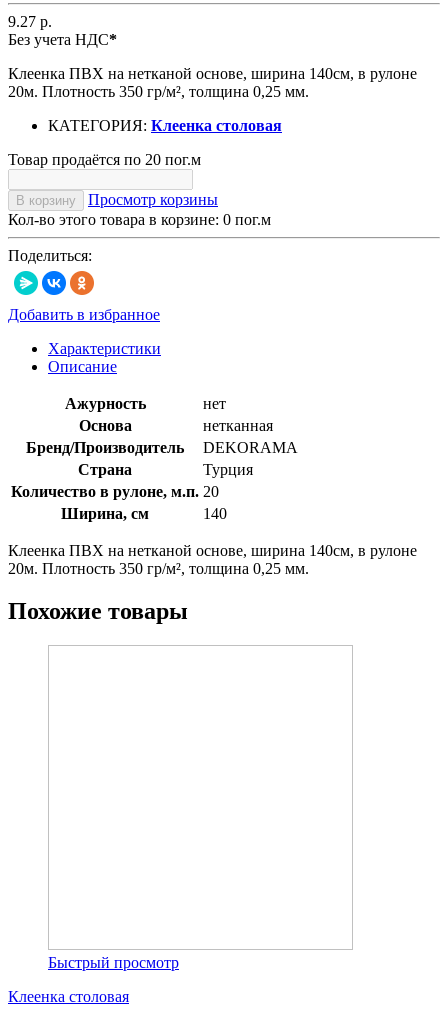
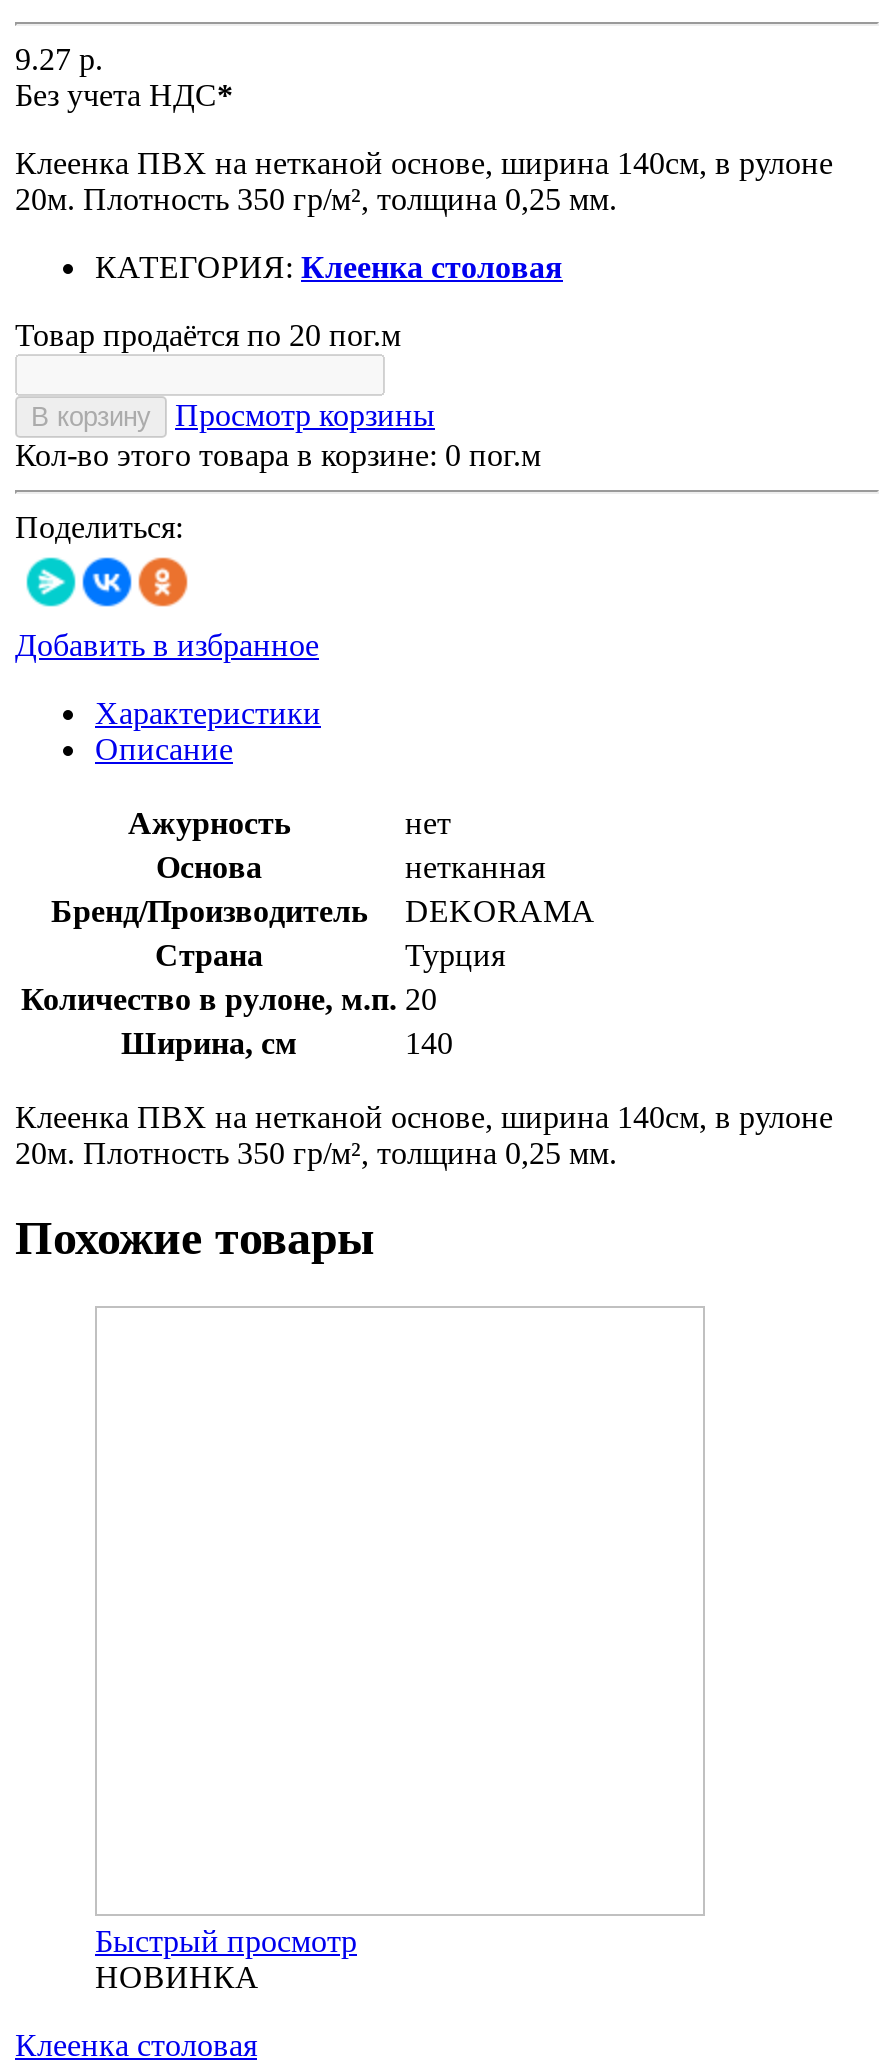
+ НОВИНКА
